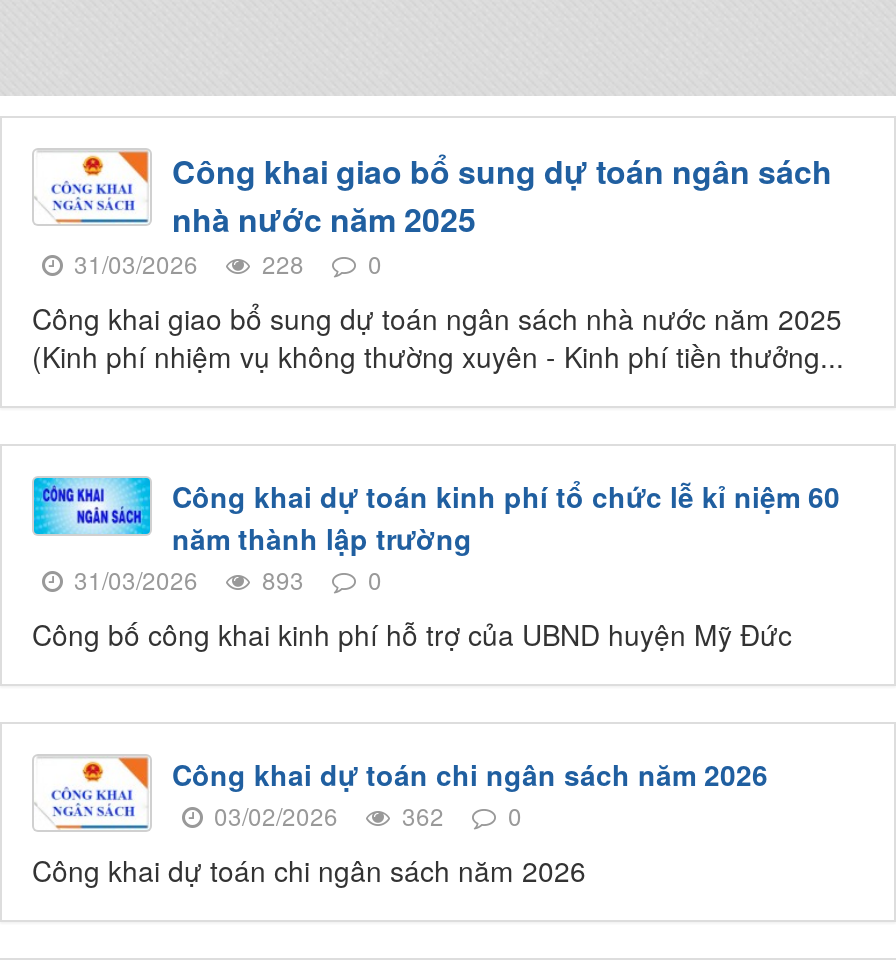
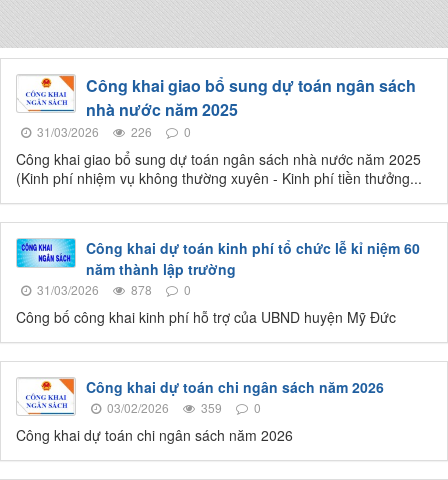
- 31/03/2026 228 0
+ 31/03/2026 226 0

- 31/03/2026 893 0
+ 31/03/2026 878 0

- 03/02/2026 362 0
+ 03/02/2026 359 0
